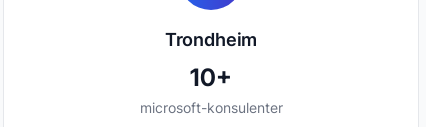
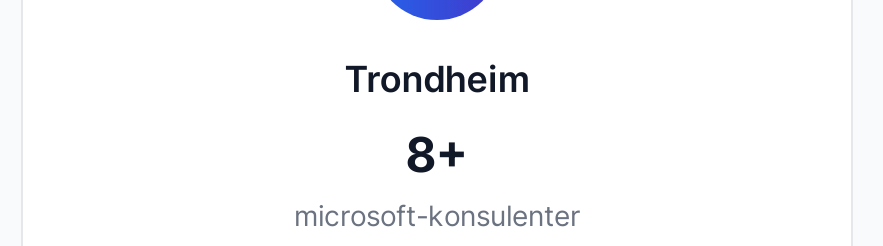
- 10+
+ 8+
